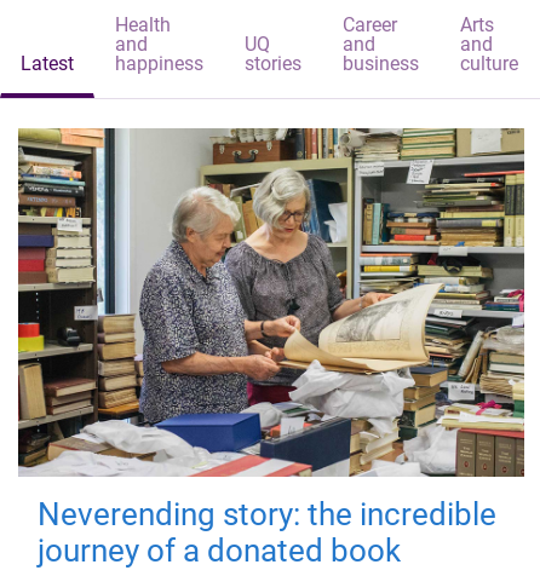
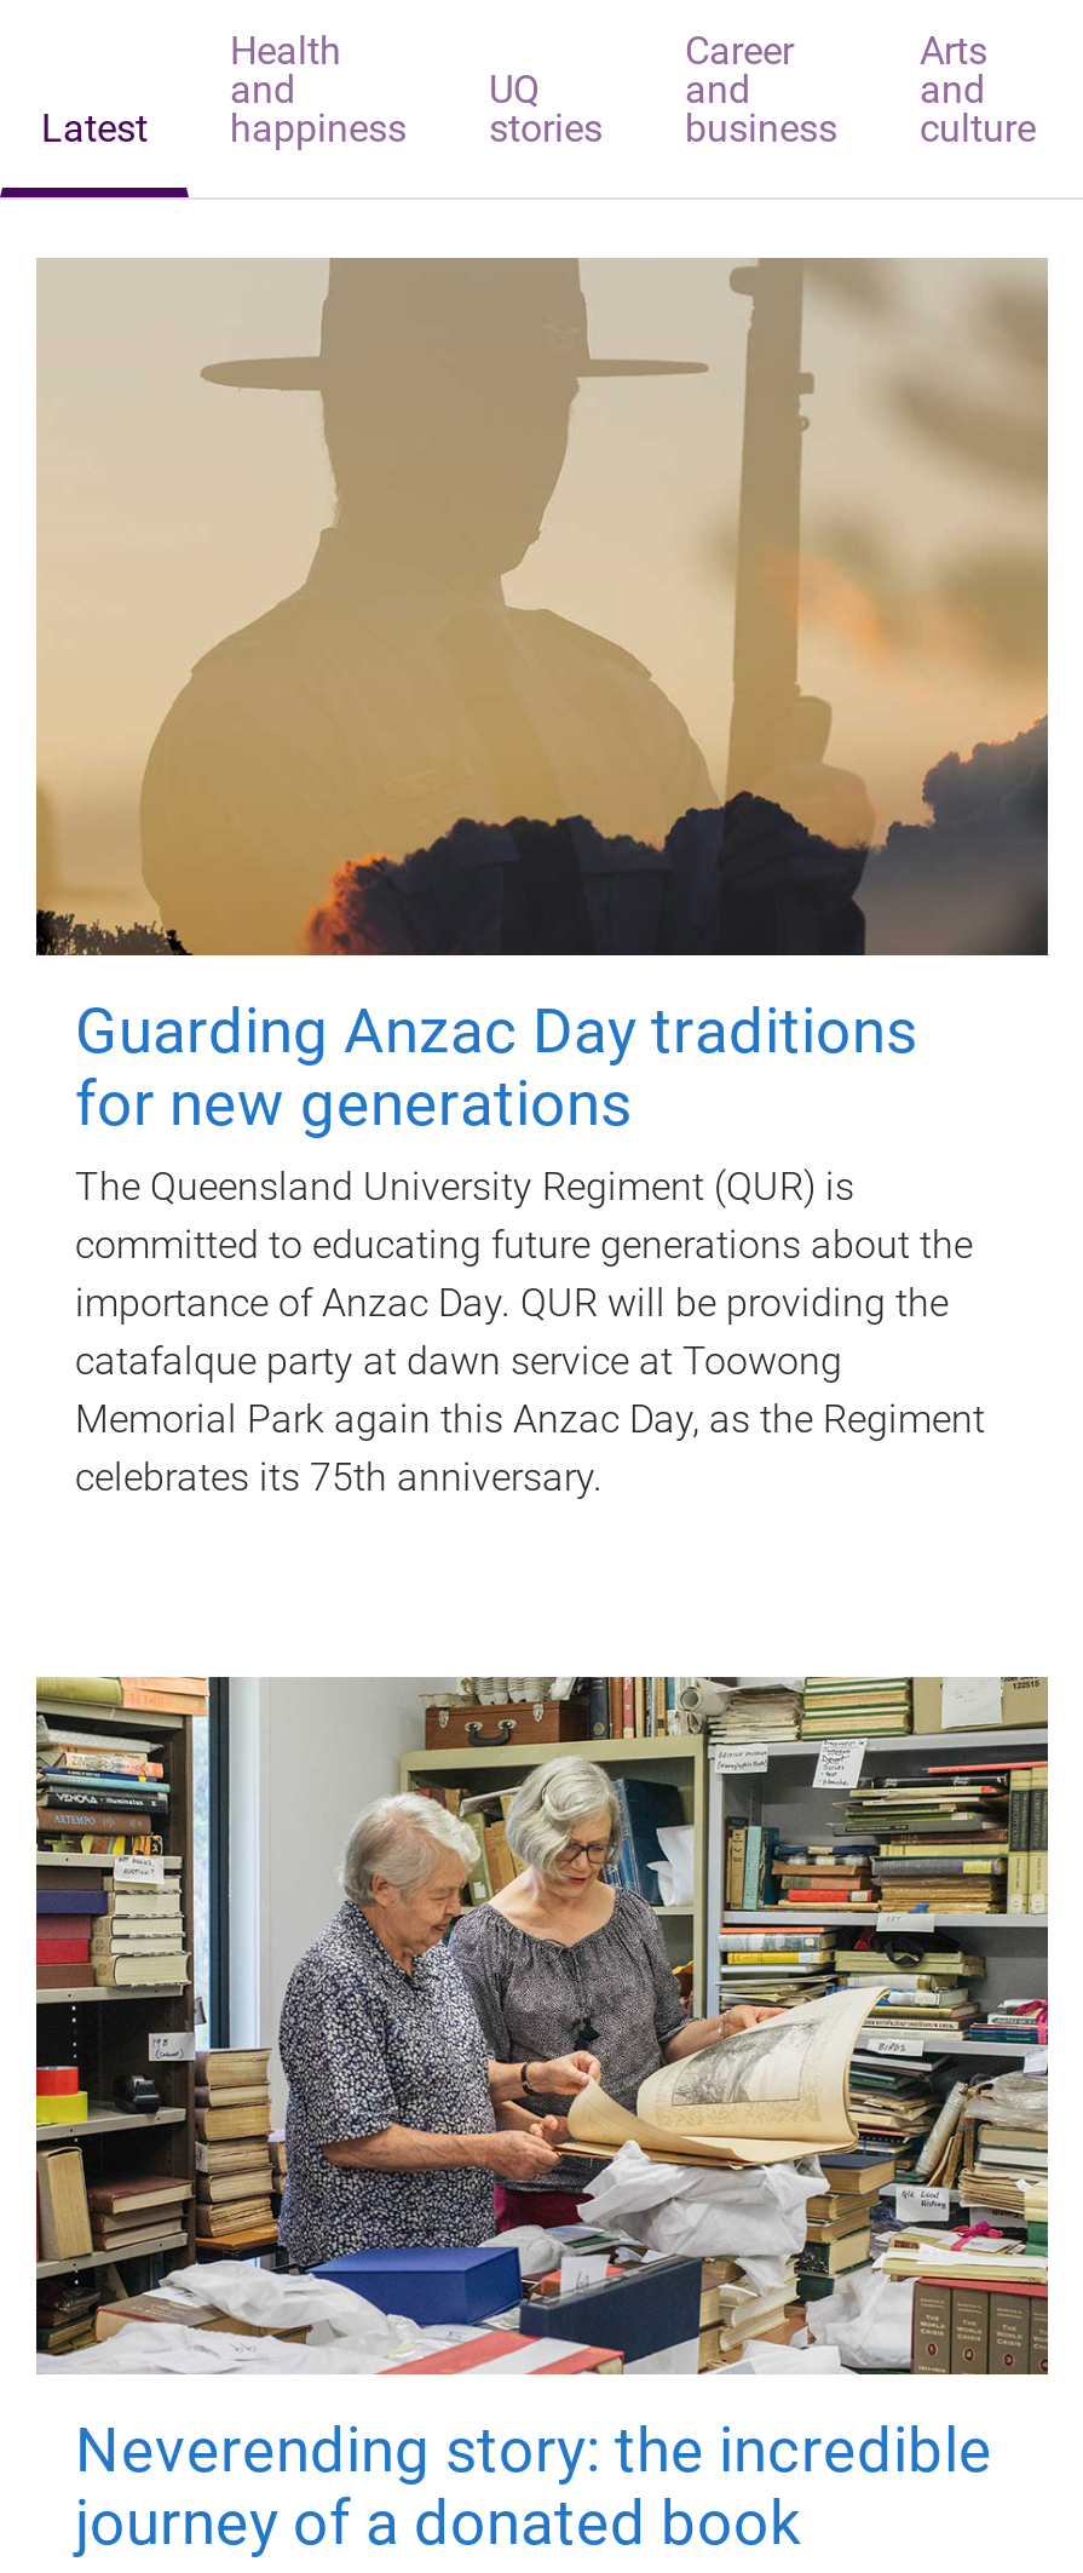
+ [image]
+ Guarding Anzac Day traditions
+ for new generations
+ The Queensland University Regiment (QUR) is
+ committed to educating future generations about the
+ importance of Anzac Day. QUR will be providing the
+ catafalque party at dawn service at Toowong
+ Memorial Park again this Anzac Day, as the Regiment
+ celebrates its 75th anniversary.
